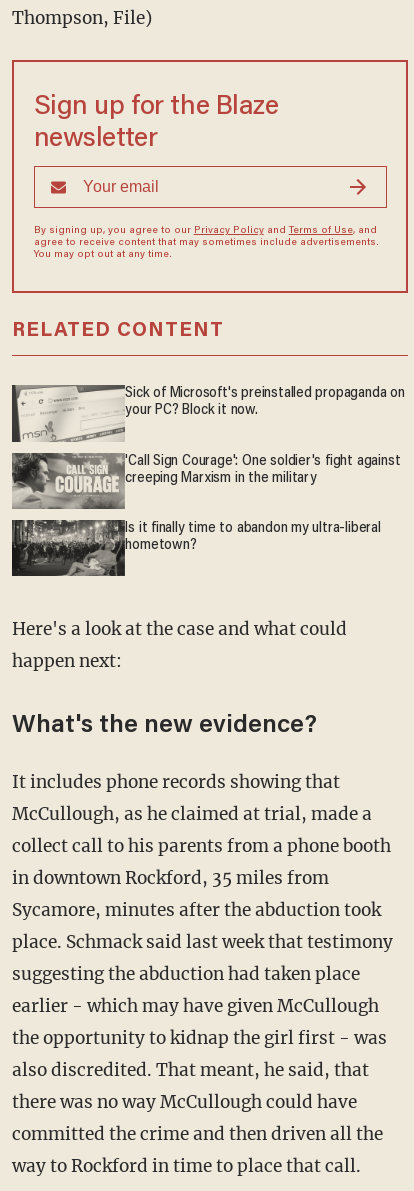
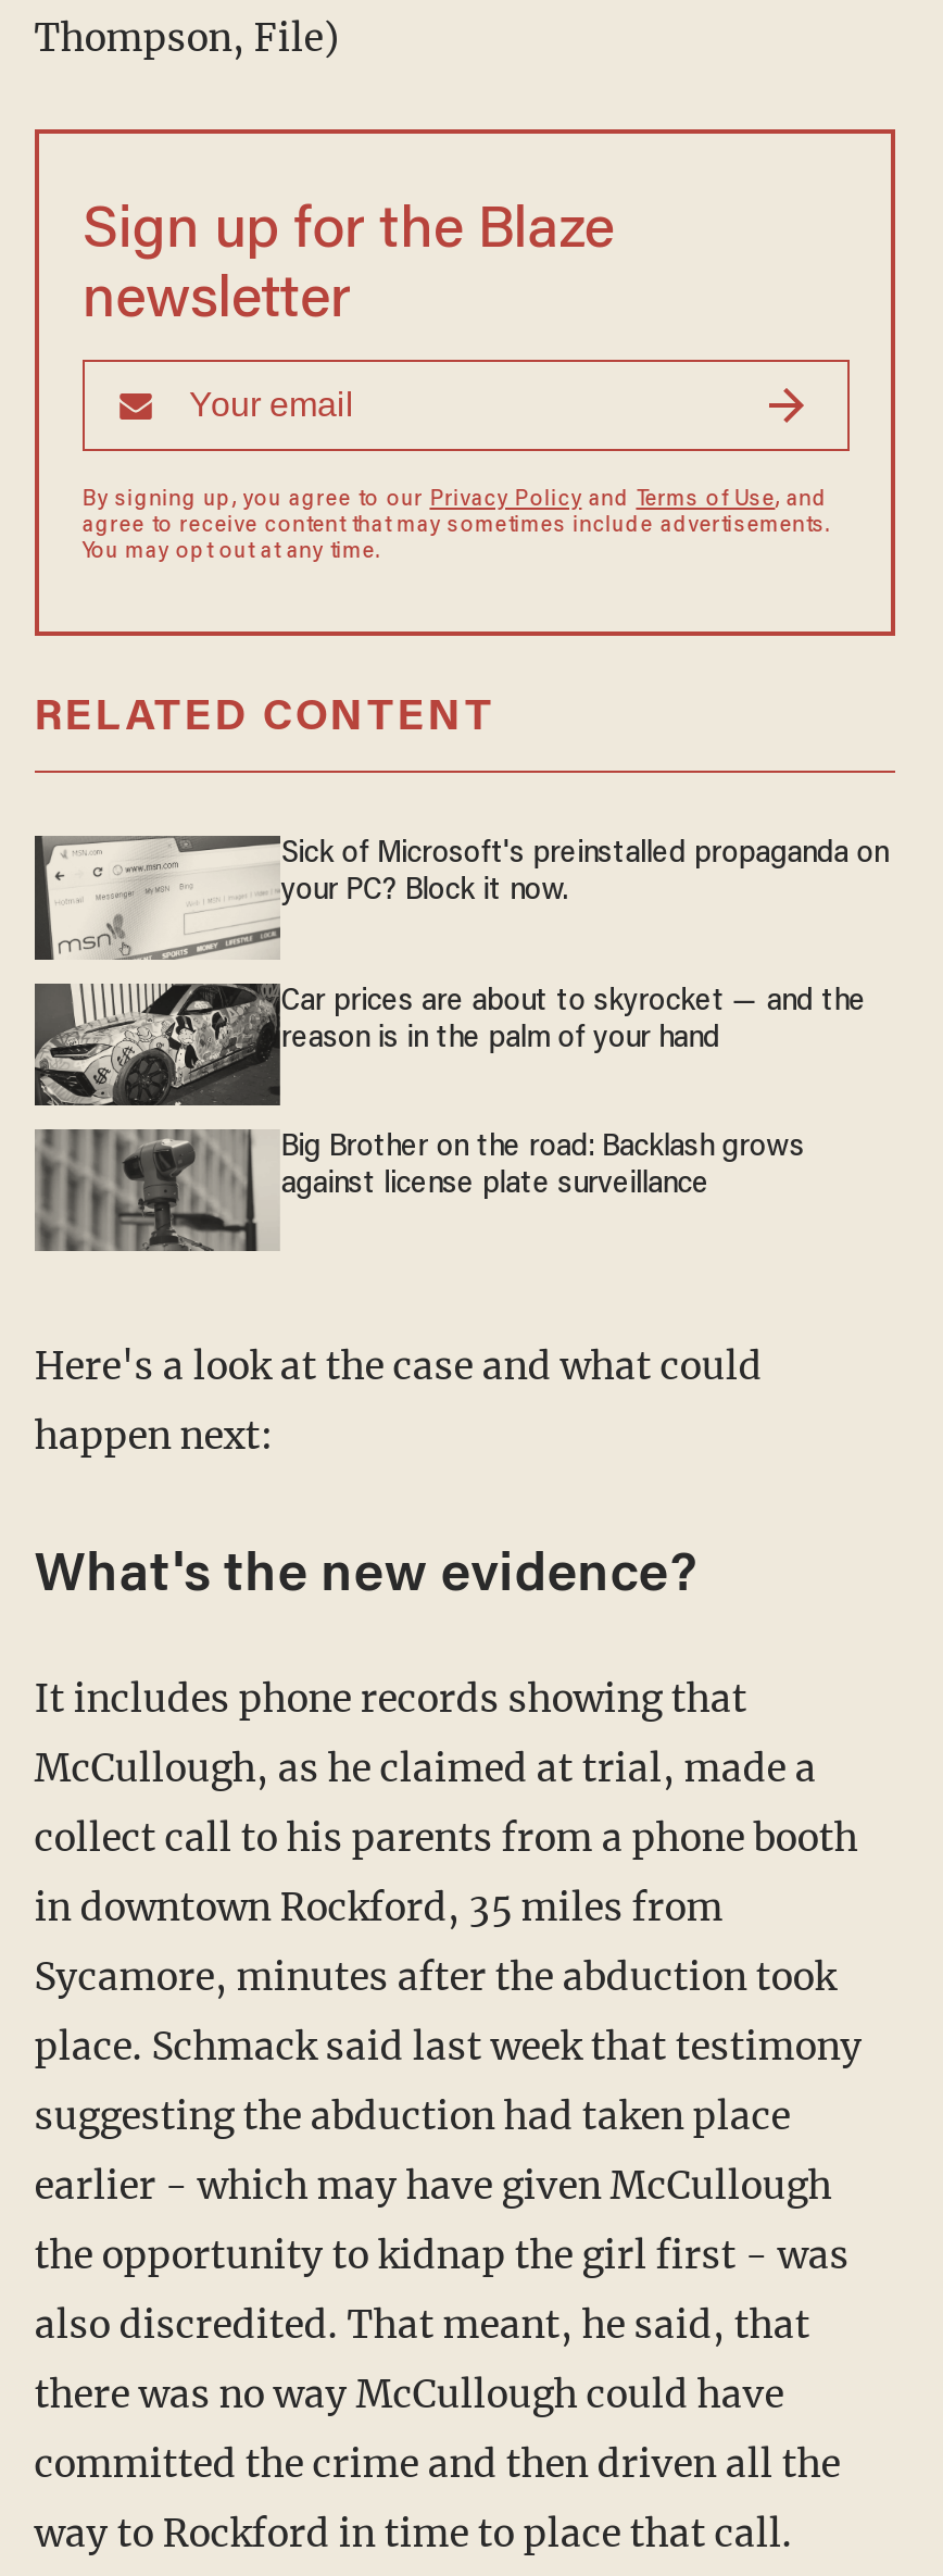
- [image]
- 'Call Sign Courage': One soldier's fight against
- creeping Marxism in the military
+ [image]
+ Car prices are about to skyrocket — and the
+ reason is in the palm of your hand

- [image]
- Is it finally time to abandon my ultra-liberal
- hometown?
+ [image]
+ Big Brother on the road: Backlash grows
+ against license plate surveillance
